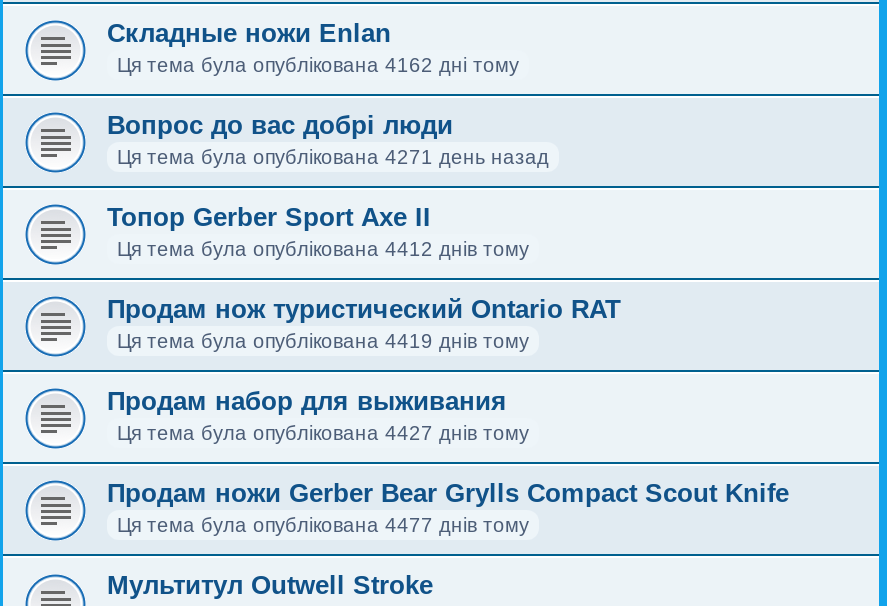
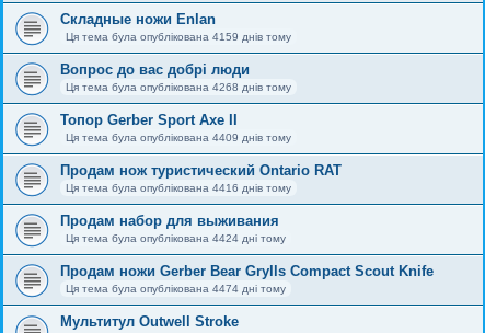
- Ця тема була опублікована 4162 дні тому
+ Ця тема була опублікована 4159 днів тому

- Ця тема була опублікована 4271 день назад
+ Ця тема була опублікована 4268 днів тому

- Ця тема була опублікована 4412 днів тому
+ Ця тема була опублікована 4409 днів тому

- Ця тема була опублікована 4419 днів тому
+ Ця тема була опублікована 4416 днів тому

- Ця тема була опублікована 4427 днів тому
+ Ця тема була опублікована 4424 дні тому

- Ця тема була опублікована 4477 днів тому
+ Ця тема була опублікована 4474 дні тому
